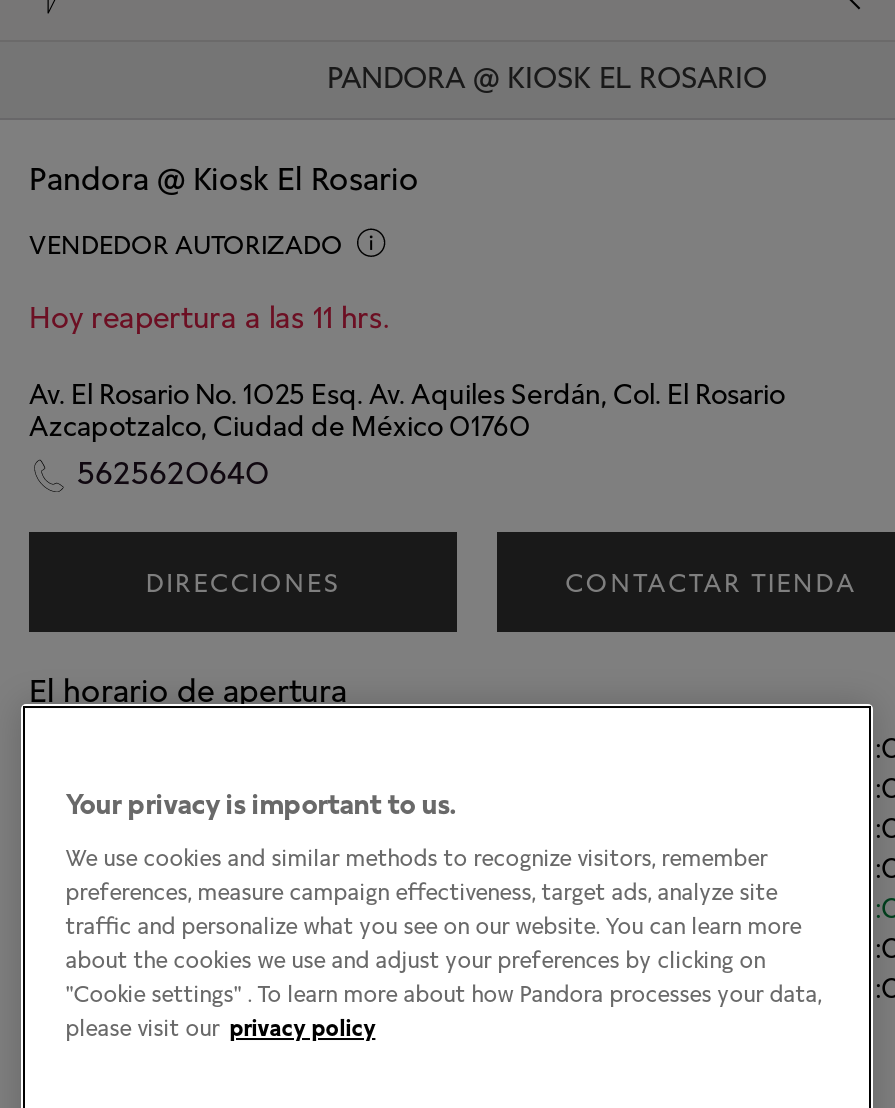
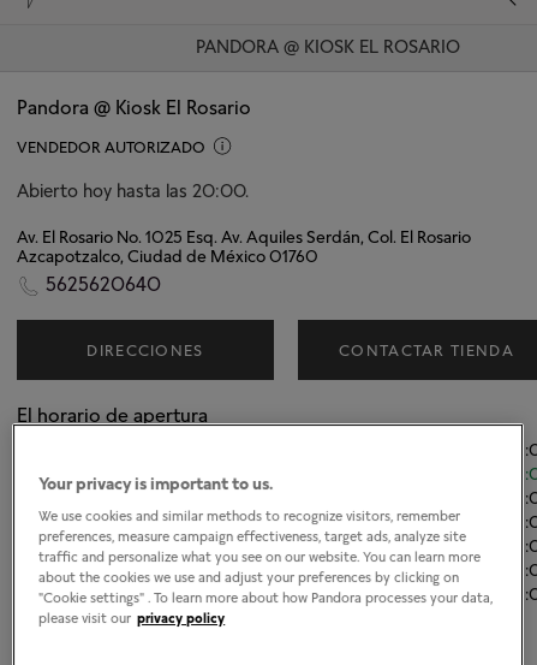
- Hoy reapertura a las 11 hrs.
+ Abierto hoy hasta las 20:00.
